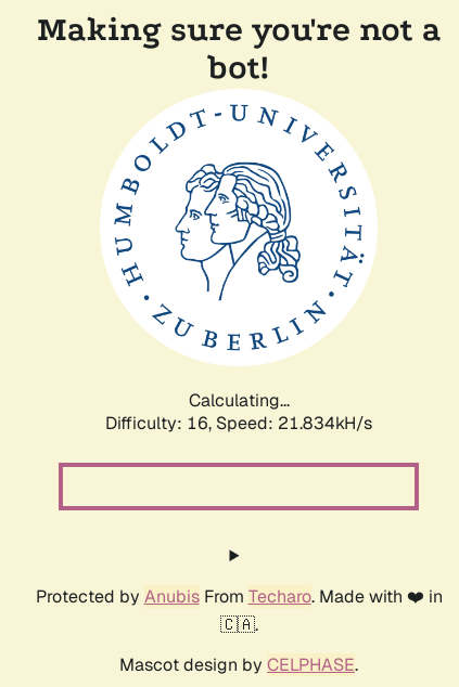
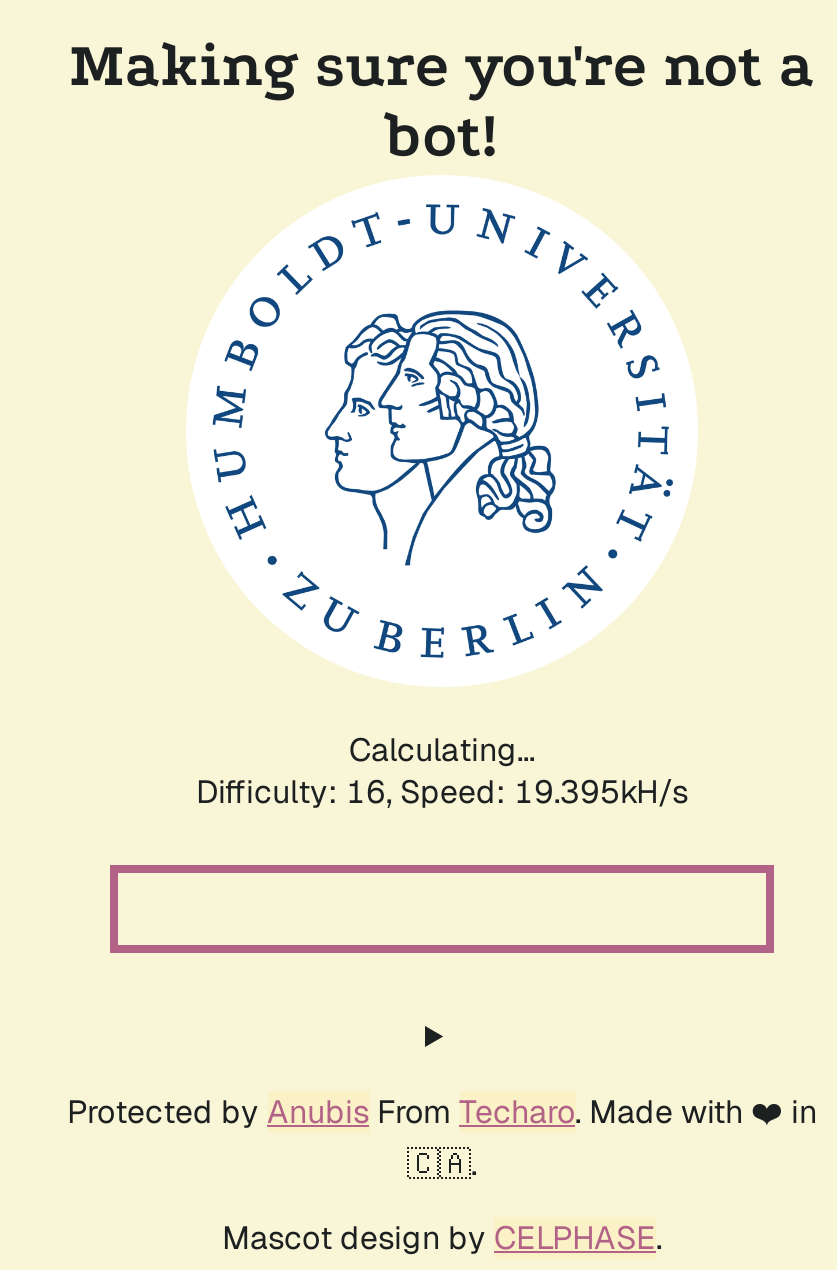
- Difficulty: 16, Speed: 21.834kH/s
+ Difficulty: 16, Speed: 19.395kH/s
